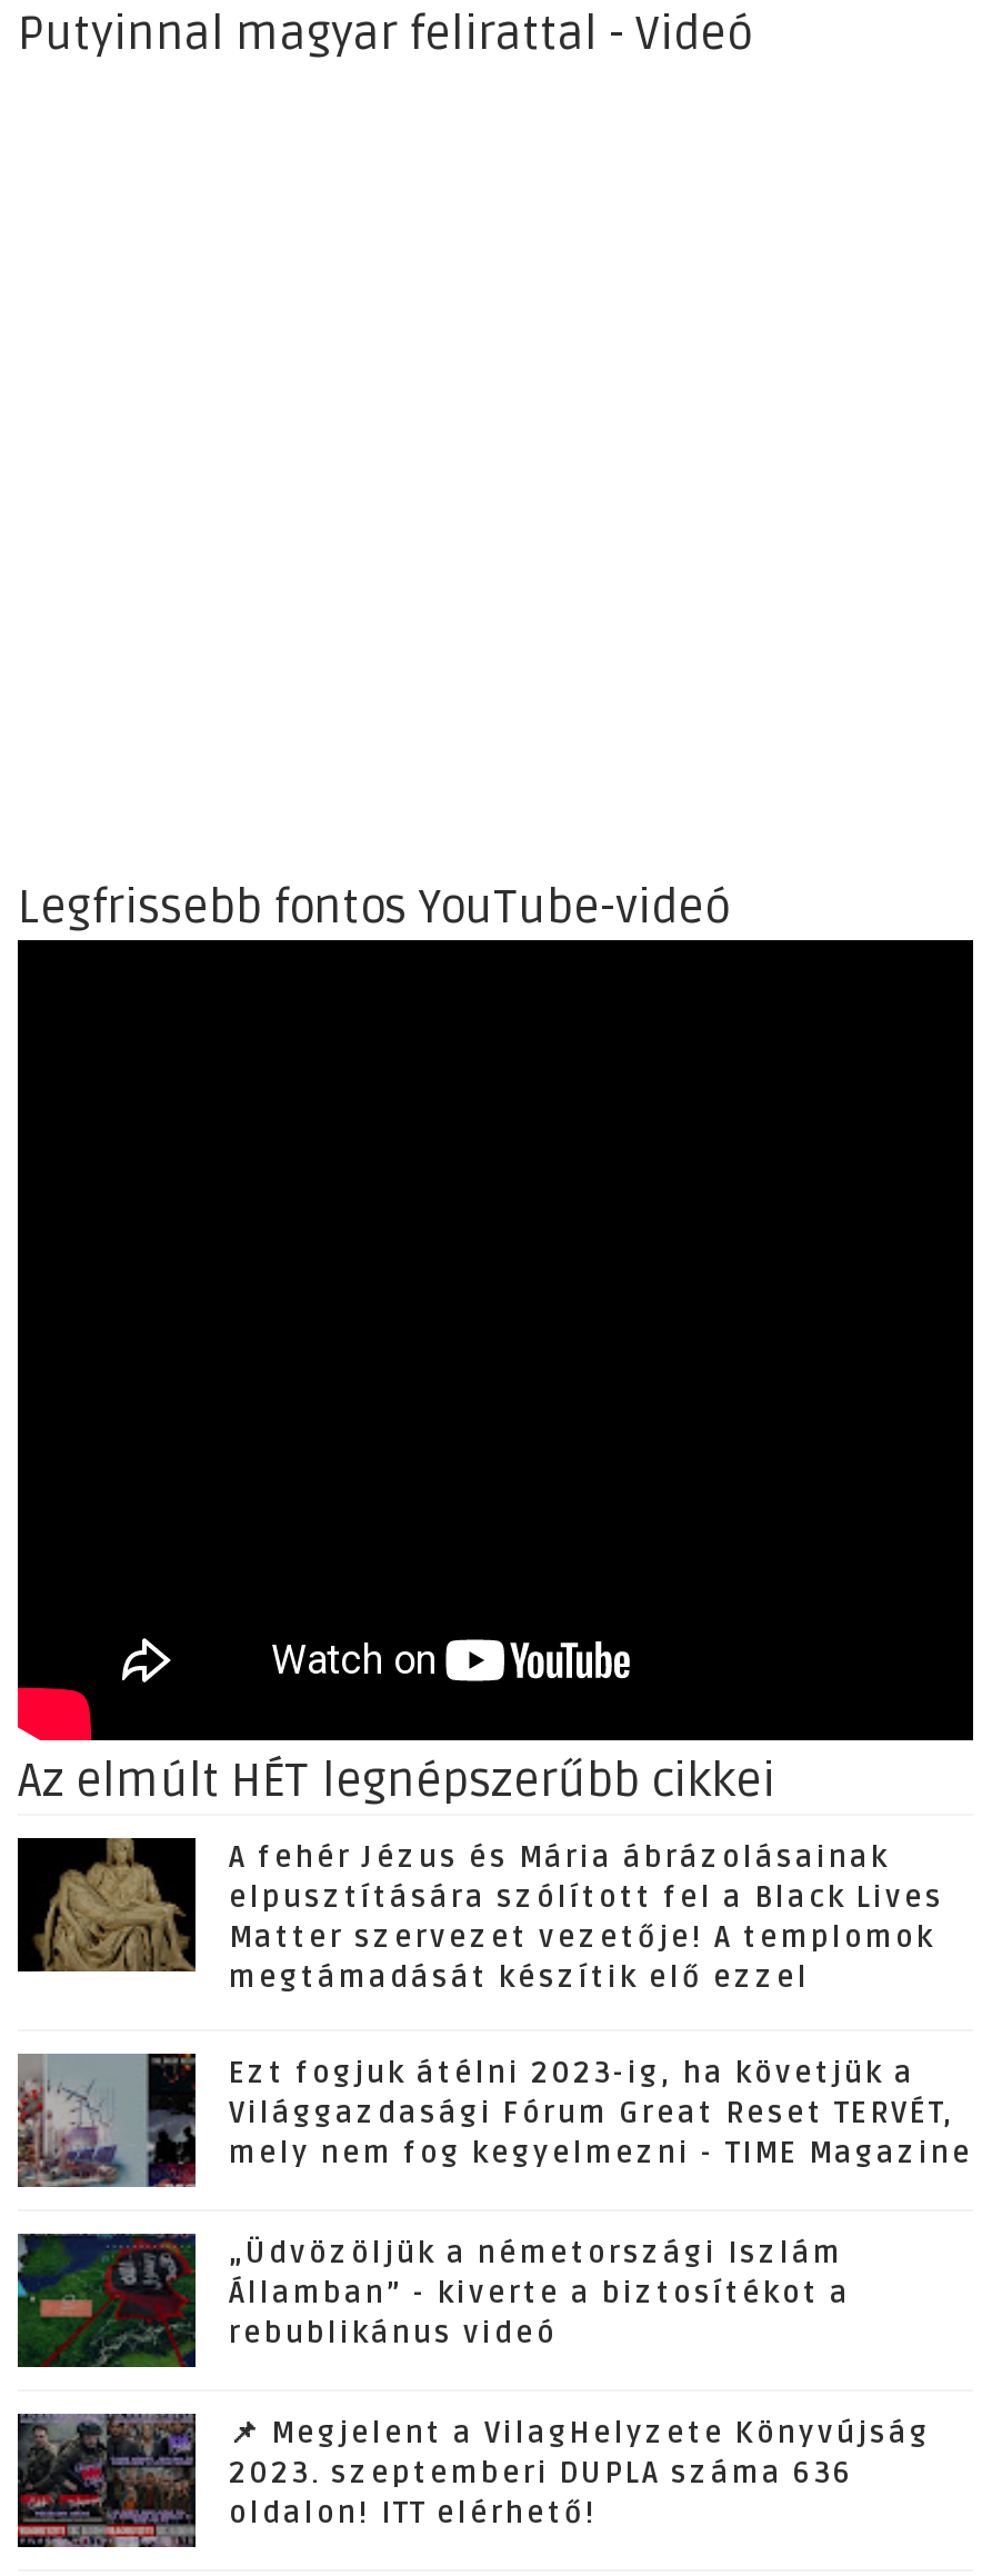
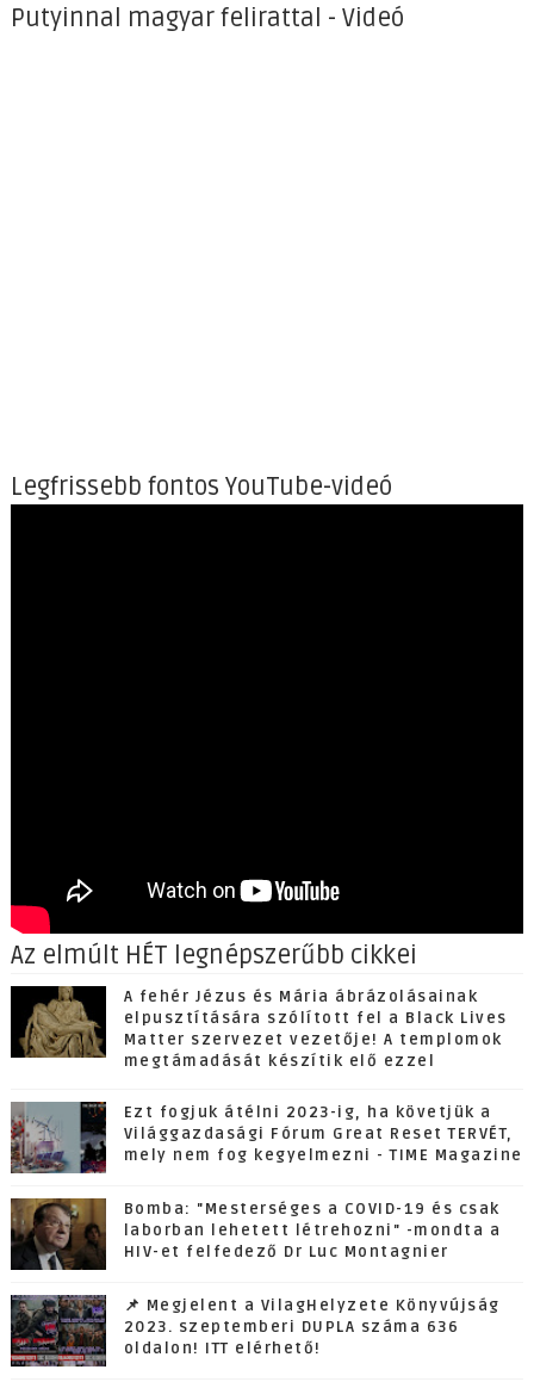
- [image]
- „Üdvözöljük a németországi Iszlám
- Államban” - kiverte a biztosítékot a
- rebublikánus videó
+ [image]
+ Bomba: "Mesterséges a COVID-19 és csak
+ laborban lehetett létrehozni" -mondta a
+ HIV-et felfedező Dr Luc Montagnier
